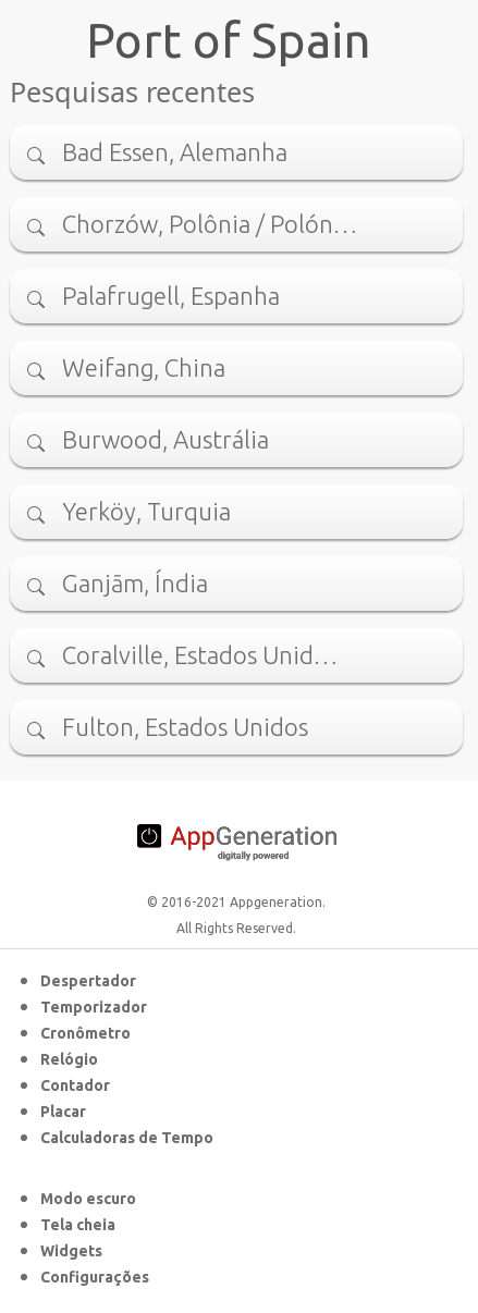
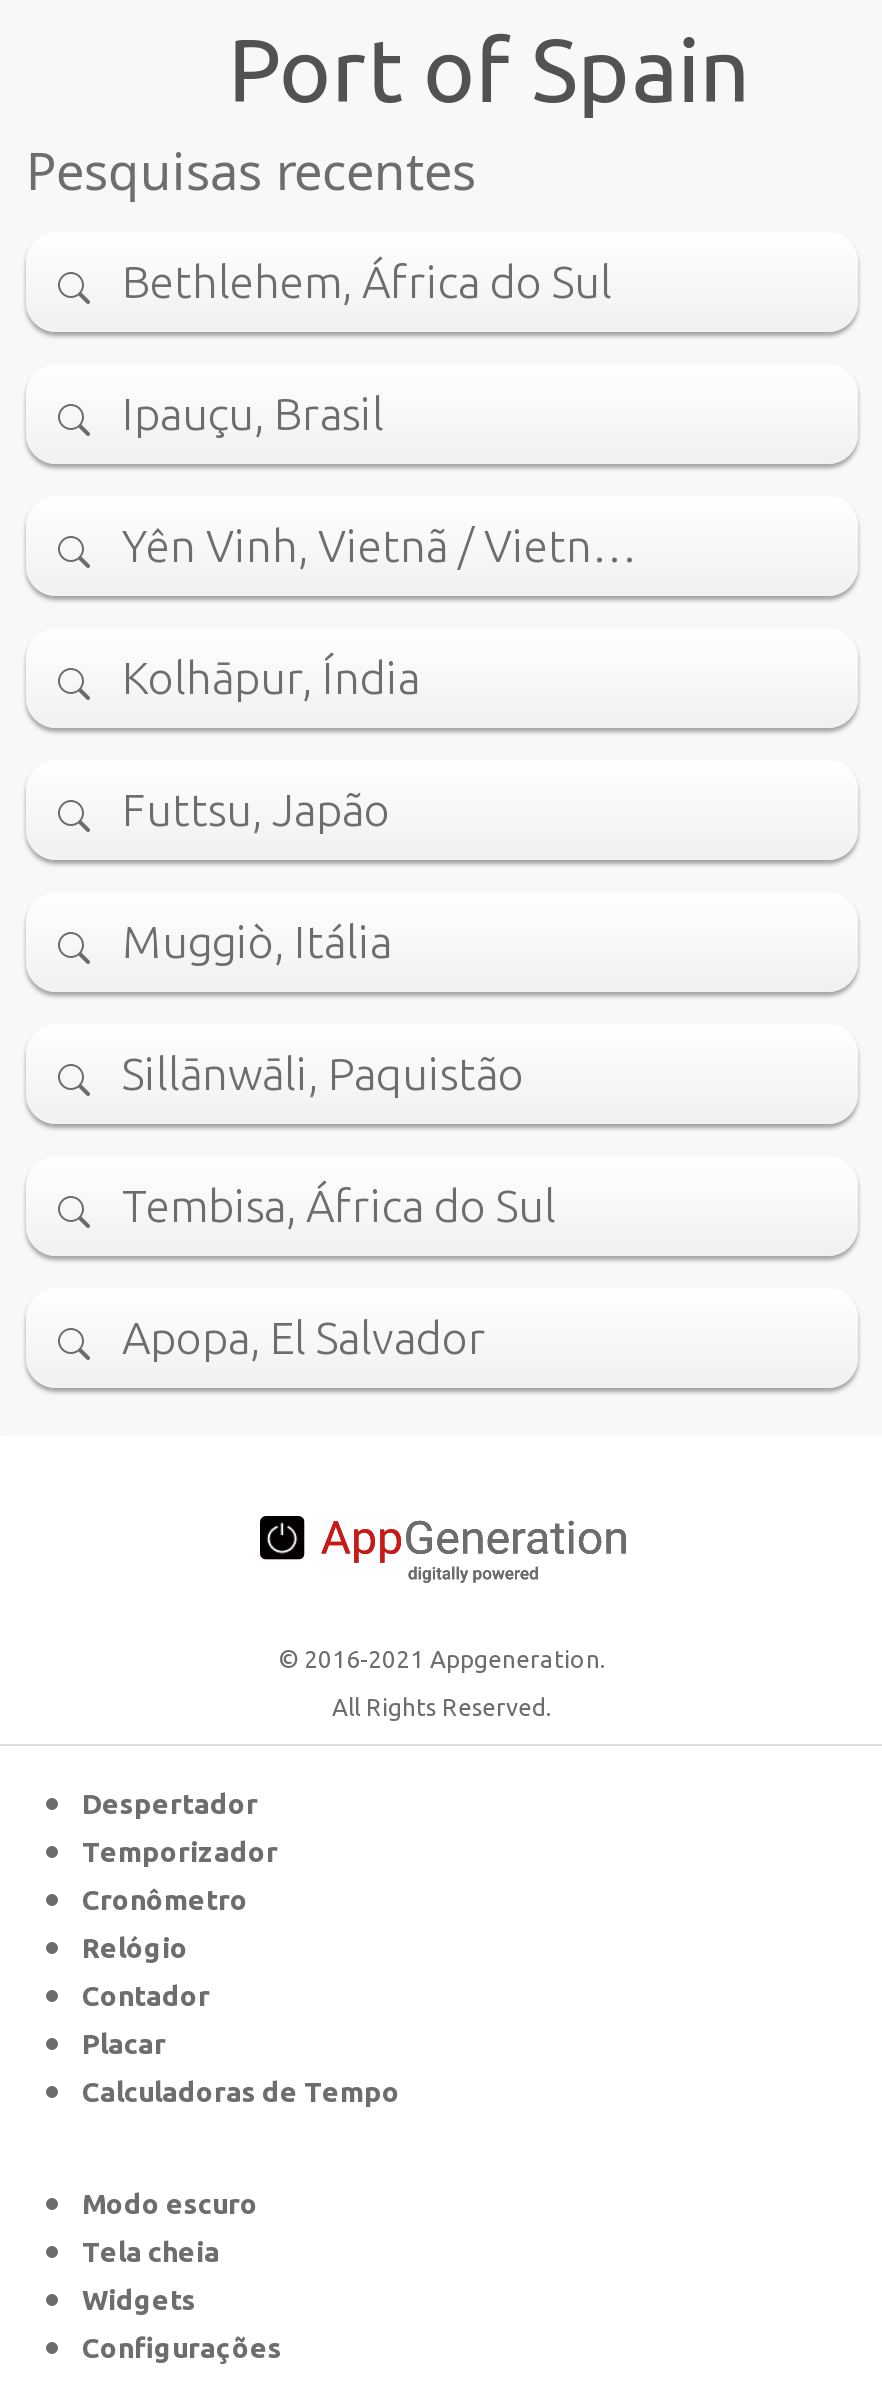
- Bad Essen, Alemanha
+ Bethlehem, África do Sul

- Chorzów, Polônia / Polón…
+ Ipauçu, Brasil

- Palafrugell, Espanha
+ Yên Vinh, Vietnã / Vietn…

- Weifang, China
+ Kolhāpur, Índia

- Burwood, Austrália
+ Futtsu, Japão

- Yerköy, Turquia
+ Muggiò, Itália

- Ganjām, Índia
+ Sillānwāli, Paquistão

- Coralville, Estados Unid…
+ Tembisa, África do Sul

- Fulton, Estados Unidos
+ Apopa, El Salvador
